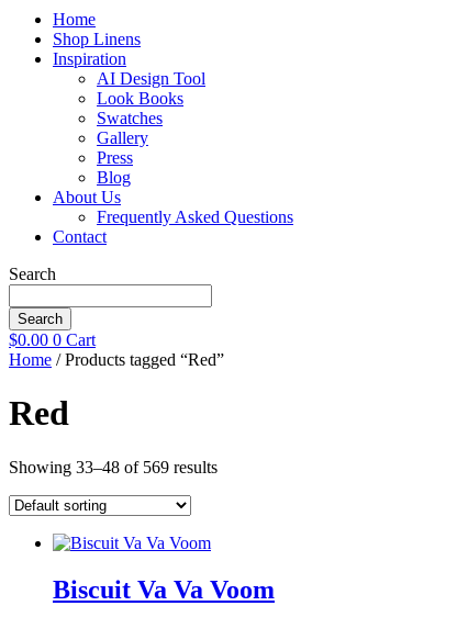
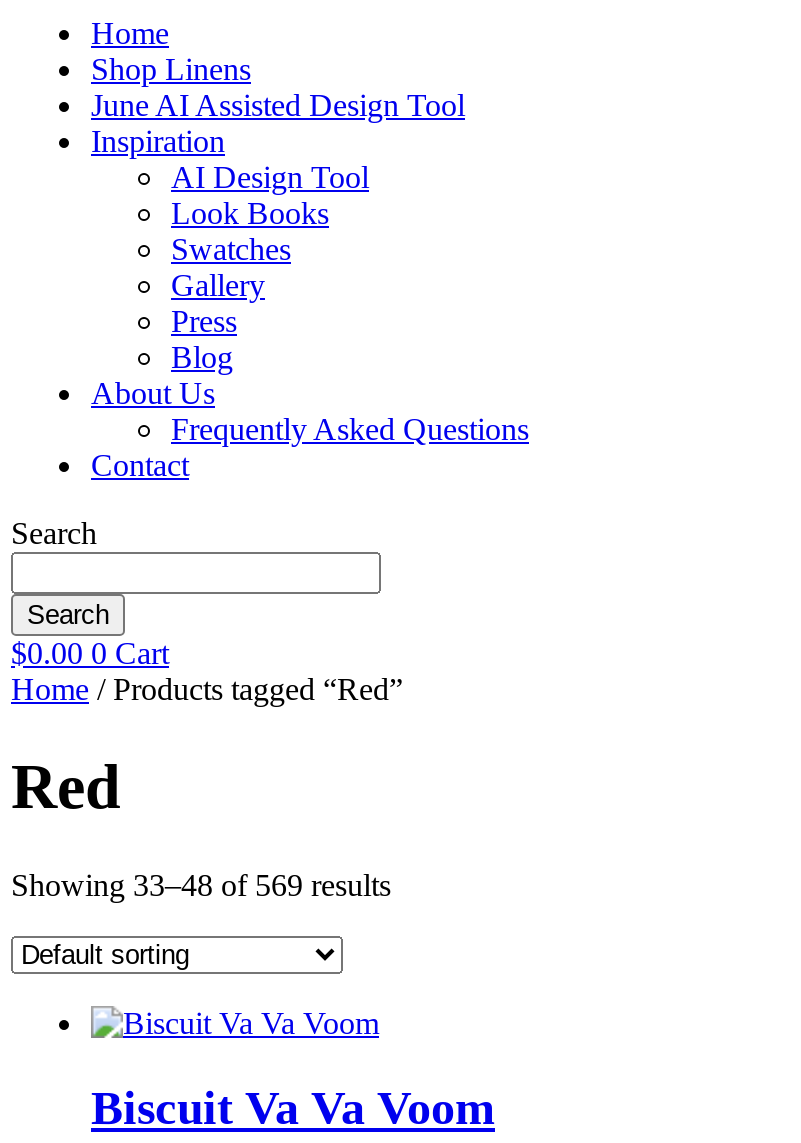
+ June AI Assisted Design Tool
